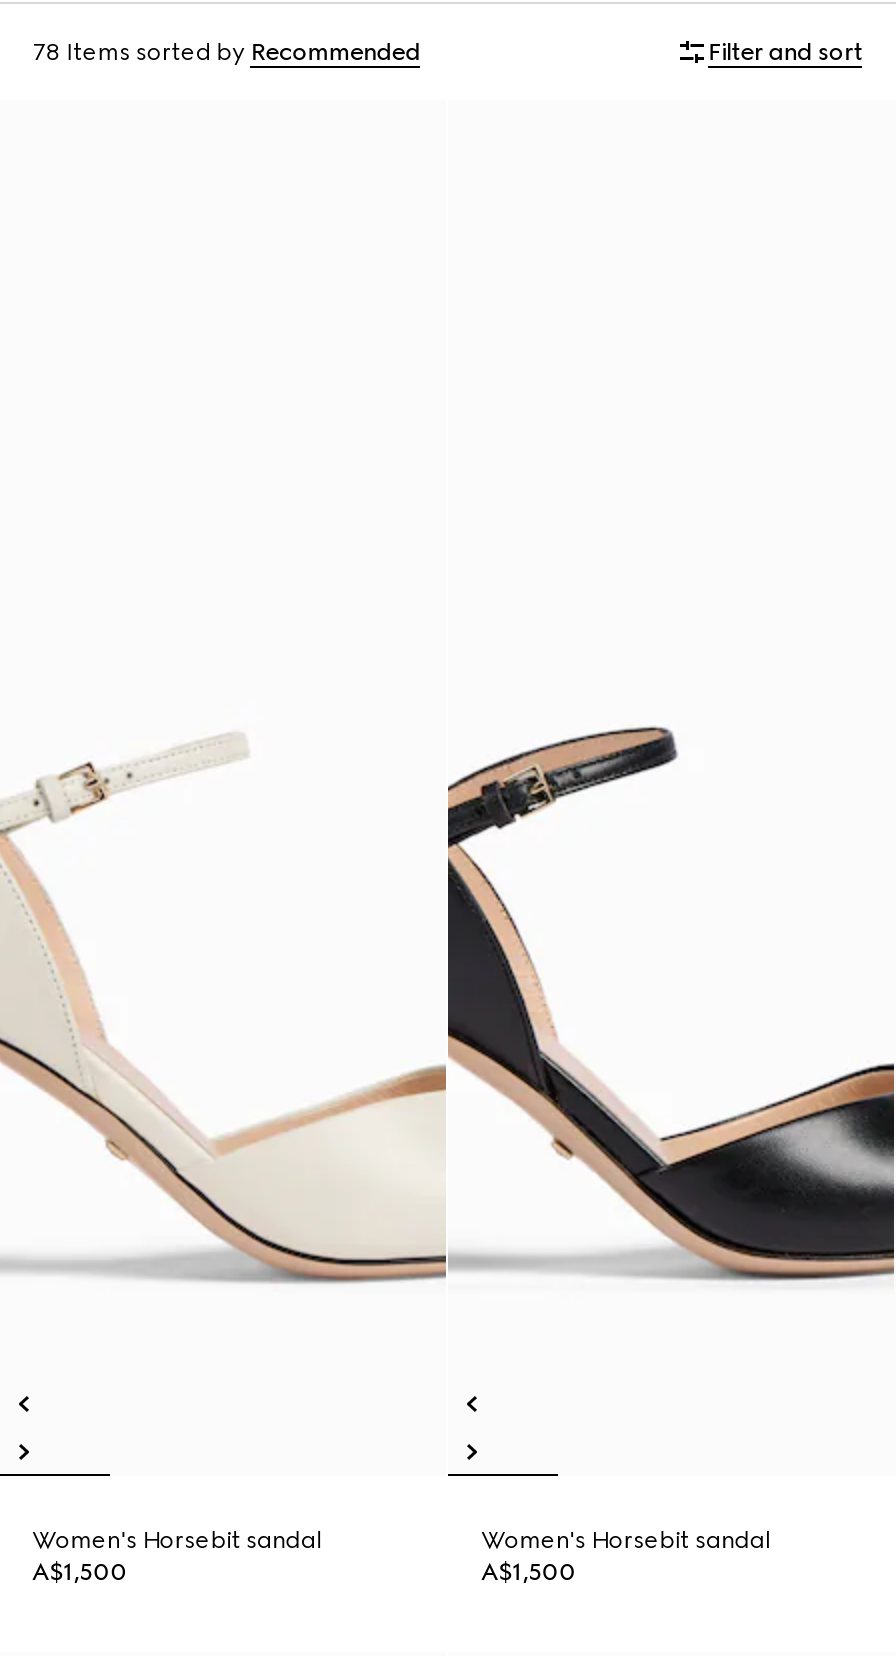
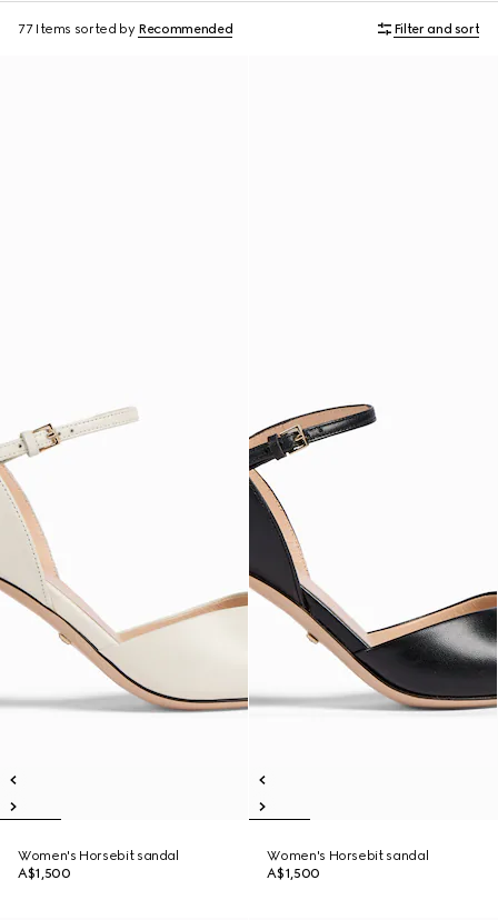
- 78 Items sorted by Recommended
+ 77 Items sorted by Recommended
